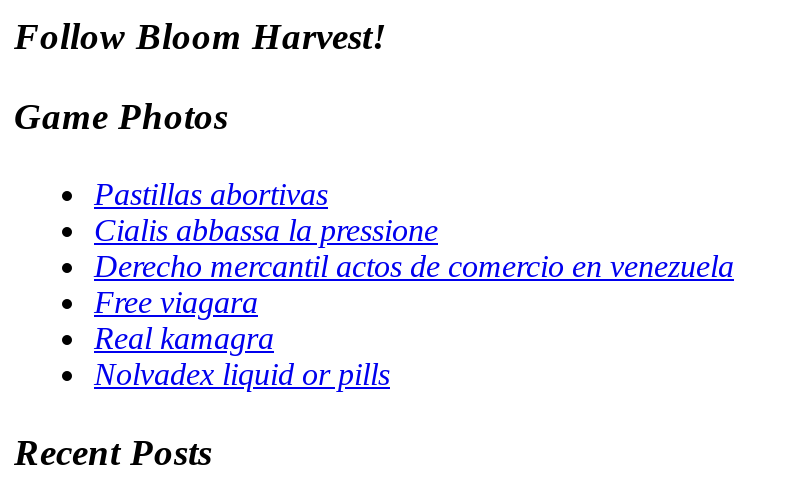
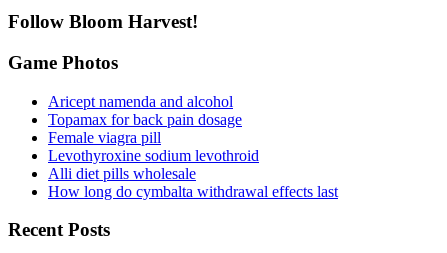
- Pastillas abortivas
- Cialis abbassa la pressione
- Derecho mercantil actos de comercio en venezuela
- Free viagara
- Real kamagra
- Nolvadex liquid or pills
+ Aricept namenda and alcohol
+ Topamax for back pain dosage
+ Female viagra pill
+ Levothyroxine sodium levothroid
+ Alli diet pills wholesale
+ How long do cymbalta withdrawal effects last
